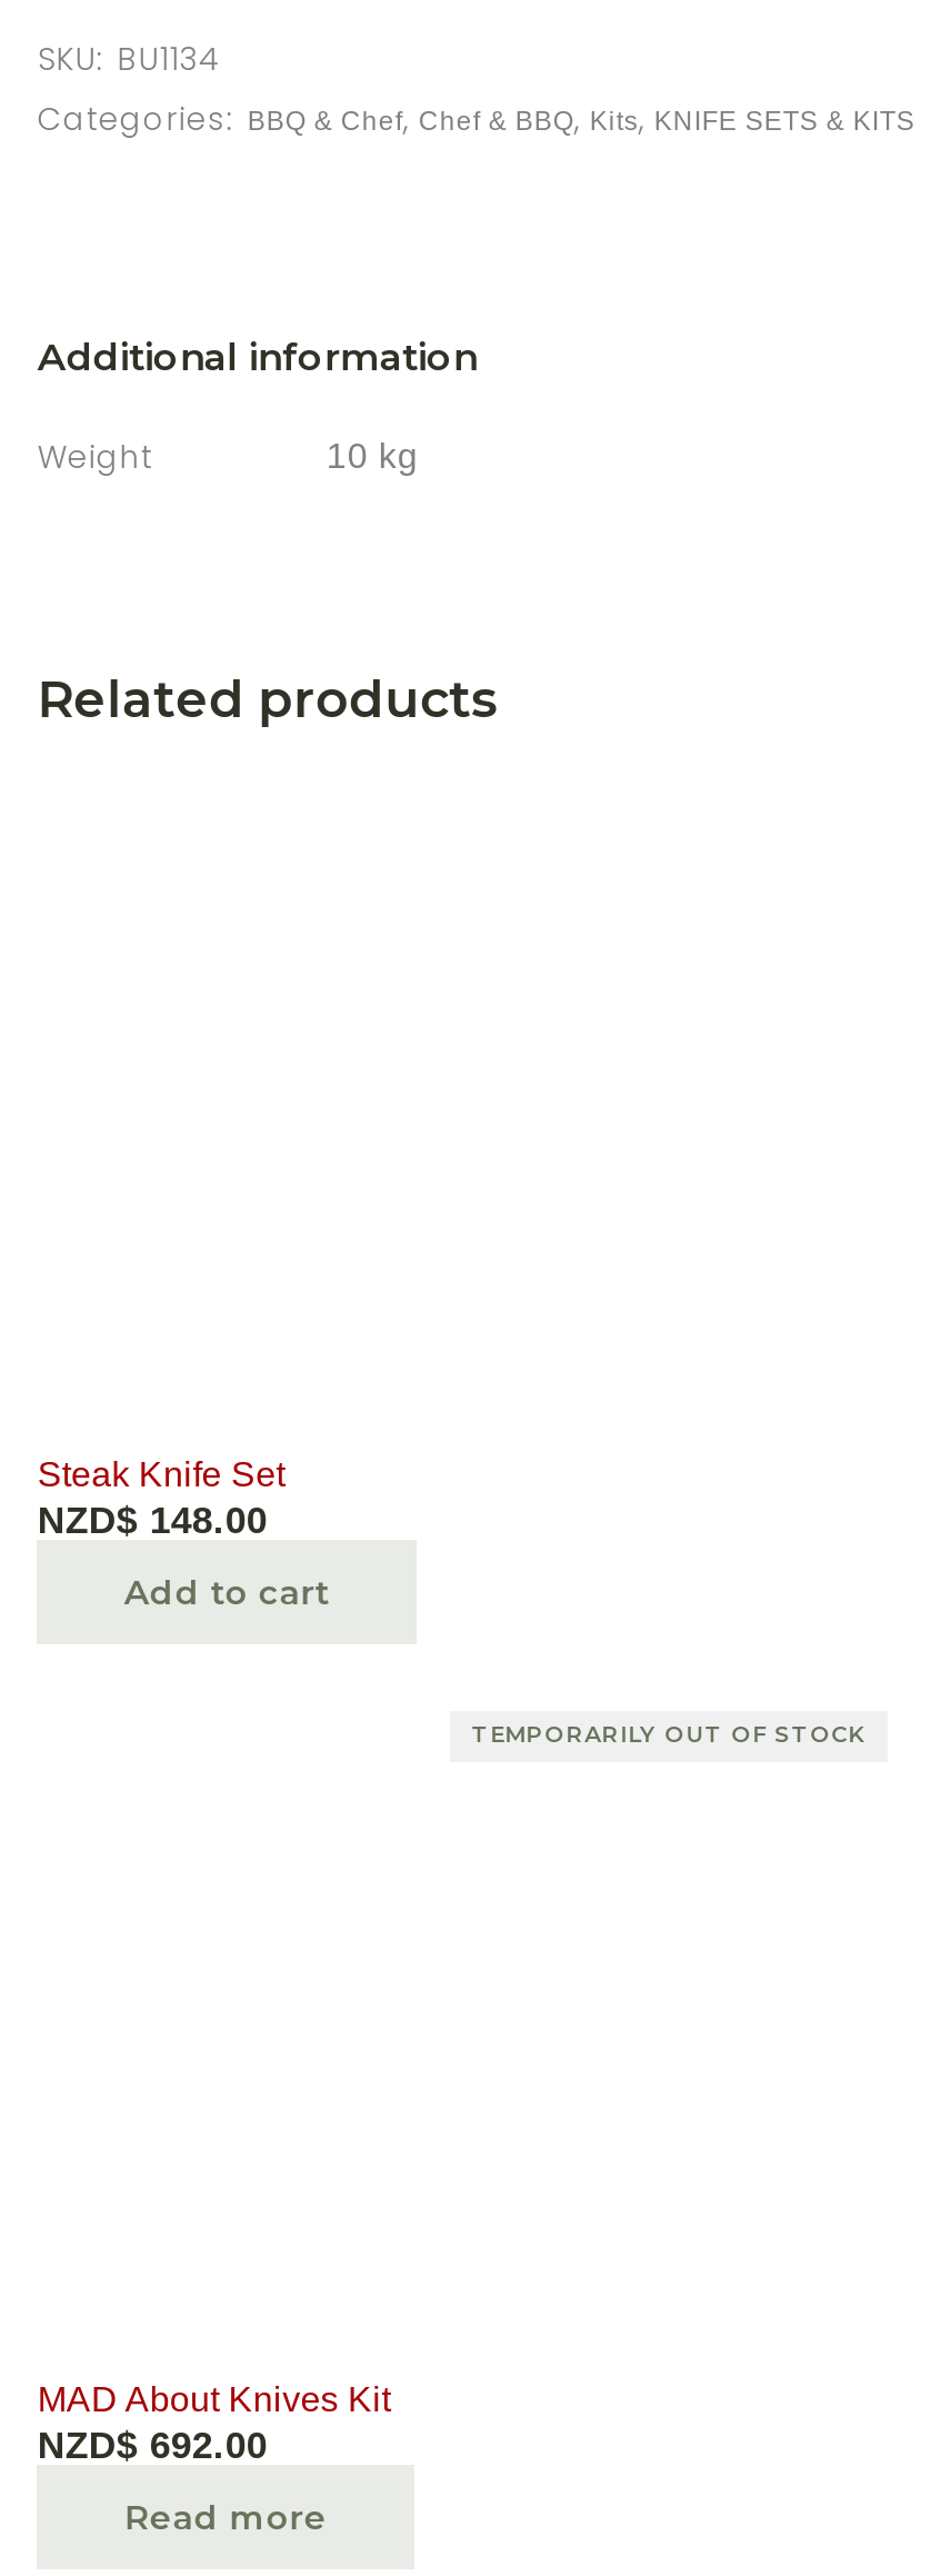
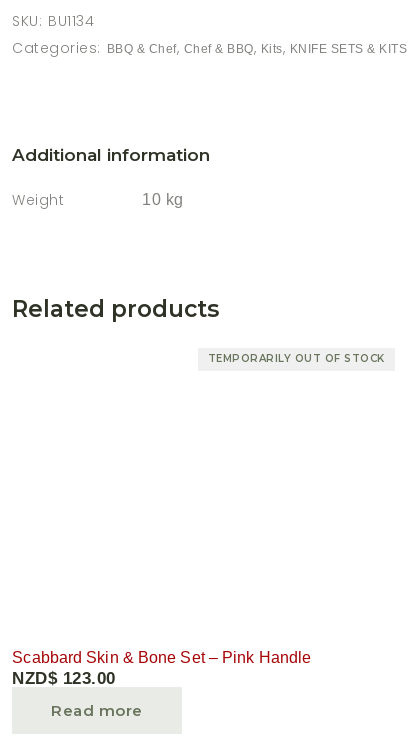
- Steak Knife Set
- NZD$148.00
- Add to cart

- MAD About Knives Kit
- NZD$692.00
+ Scabbard Skin & Bone Set – Pink Handle
+ NZD$123.00
